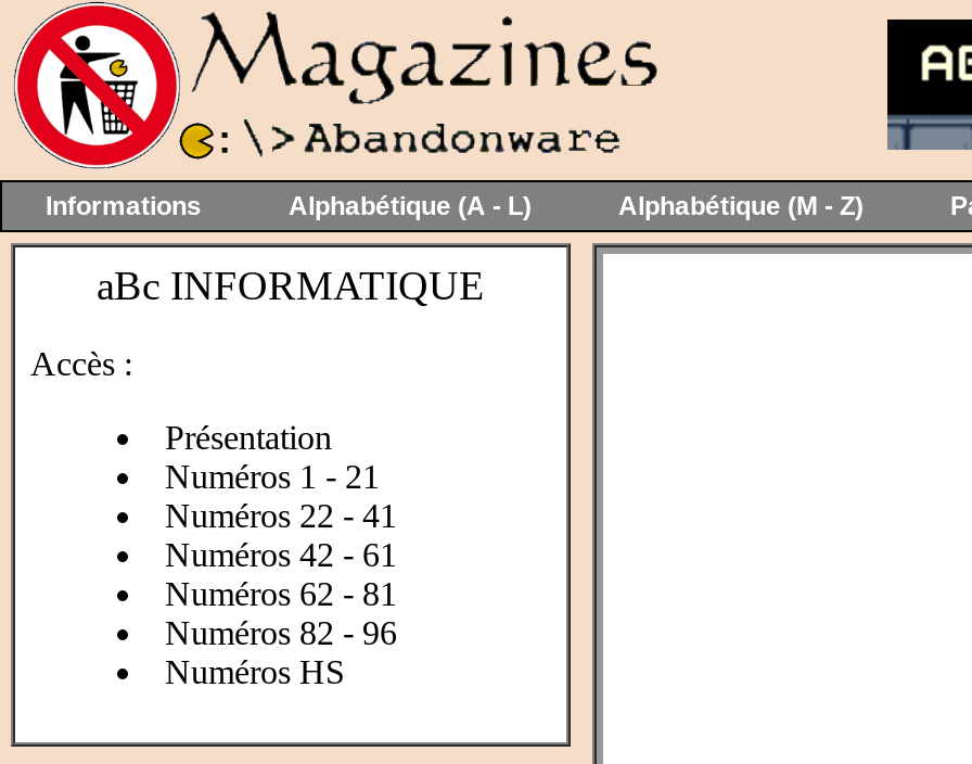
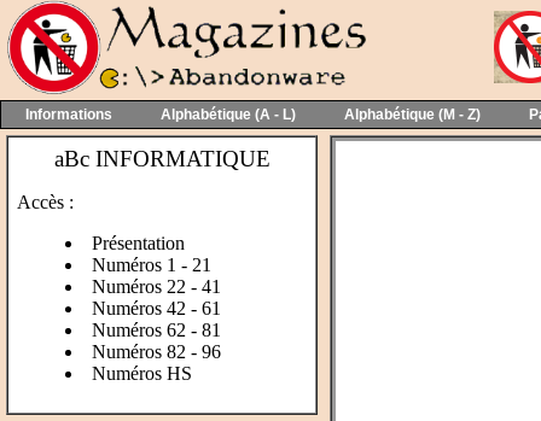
- [image]
+ [image]
